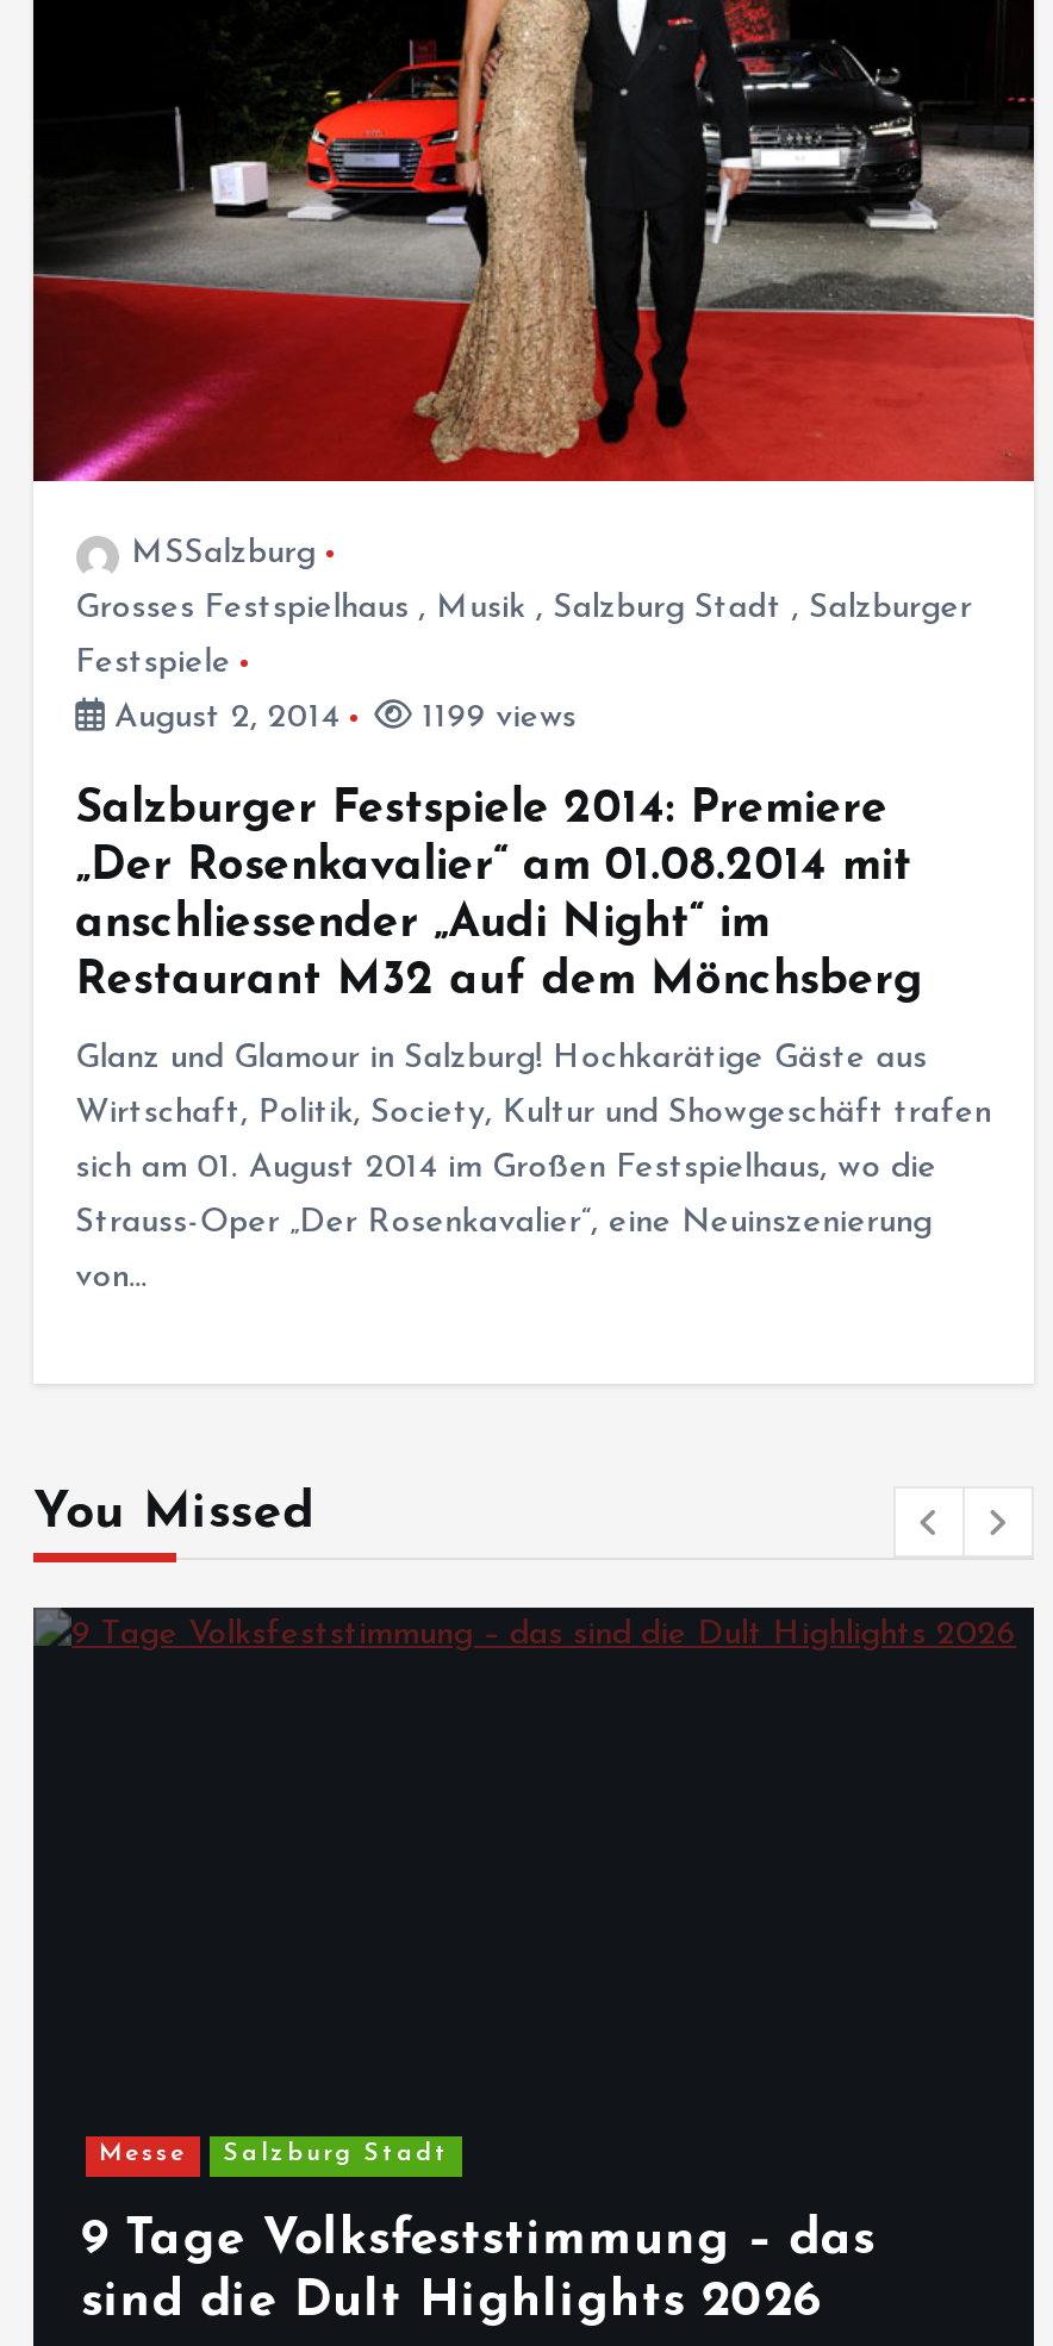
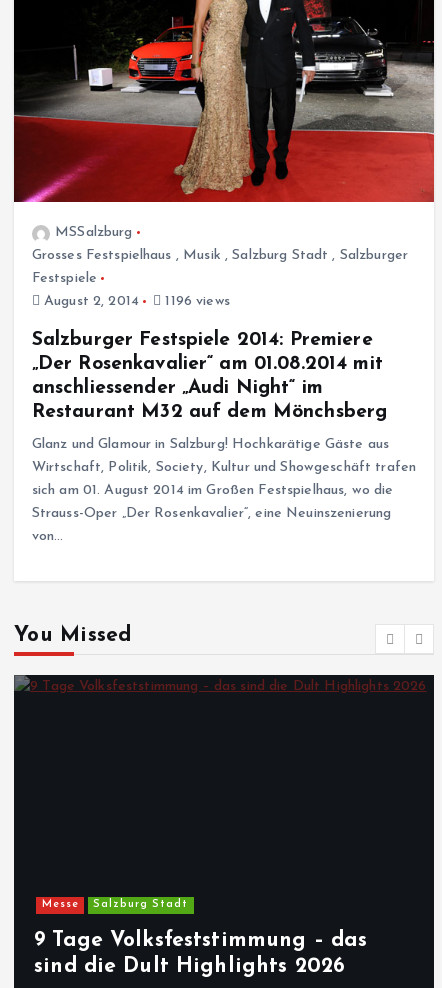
- 1199 views
+ 1196 views
